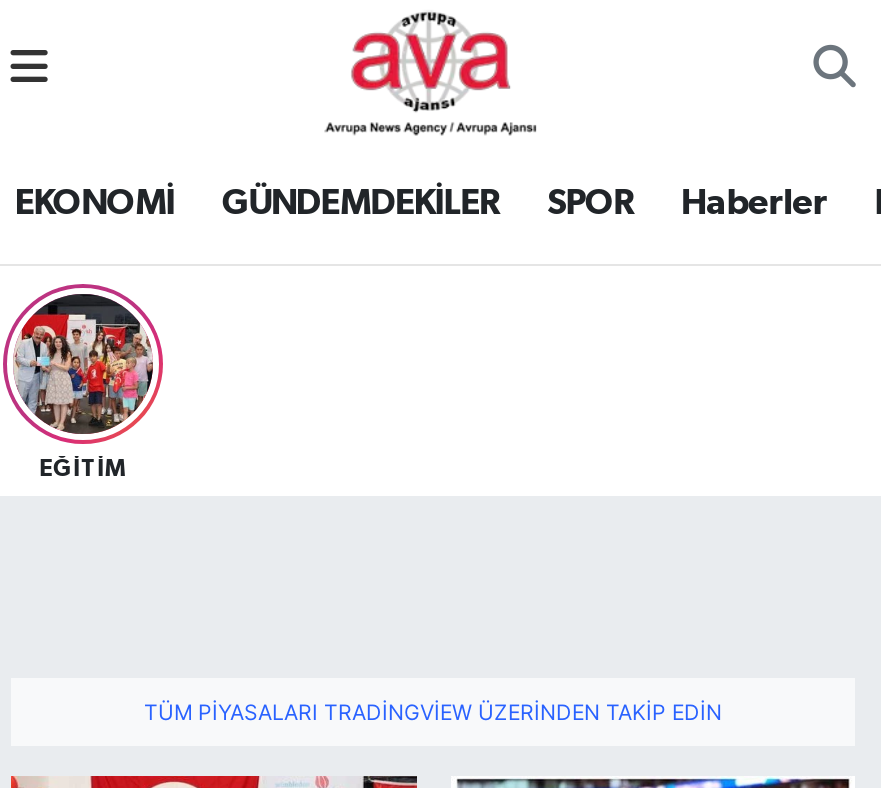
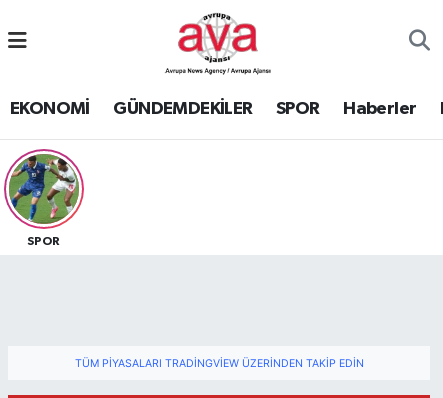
- [image]
- EĞİTİM
+ [image]
+ SPOR
